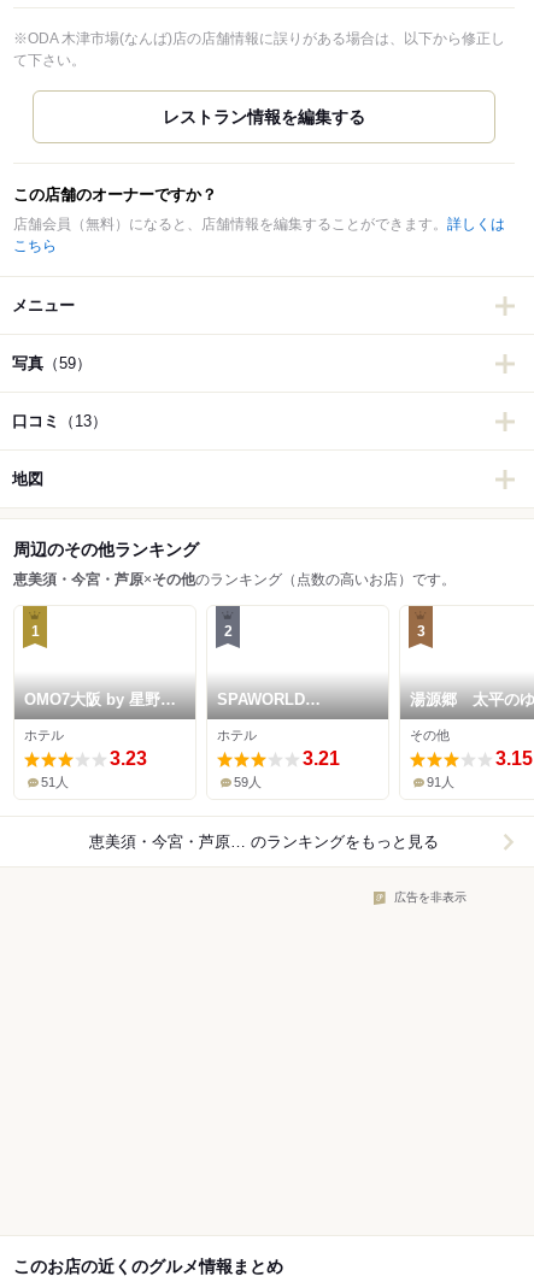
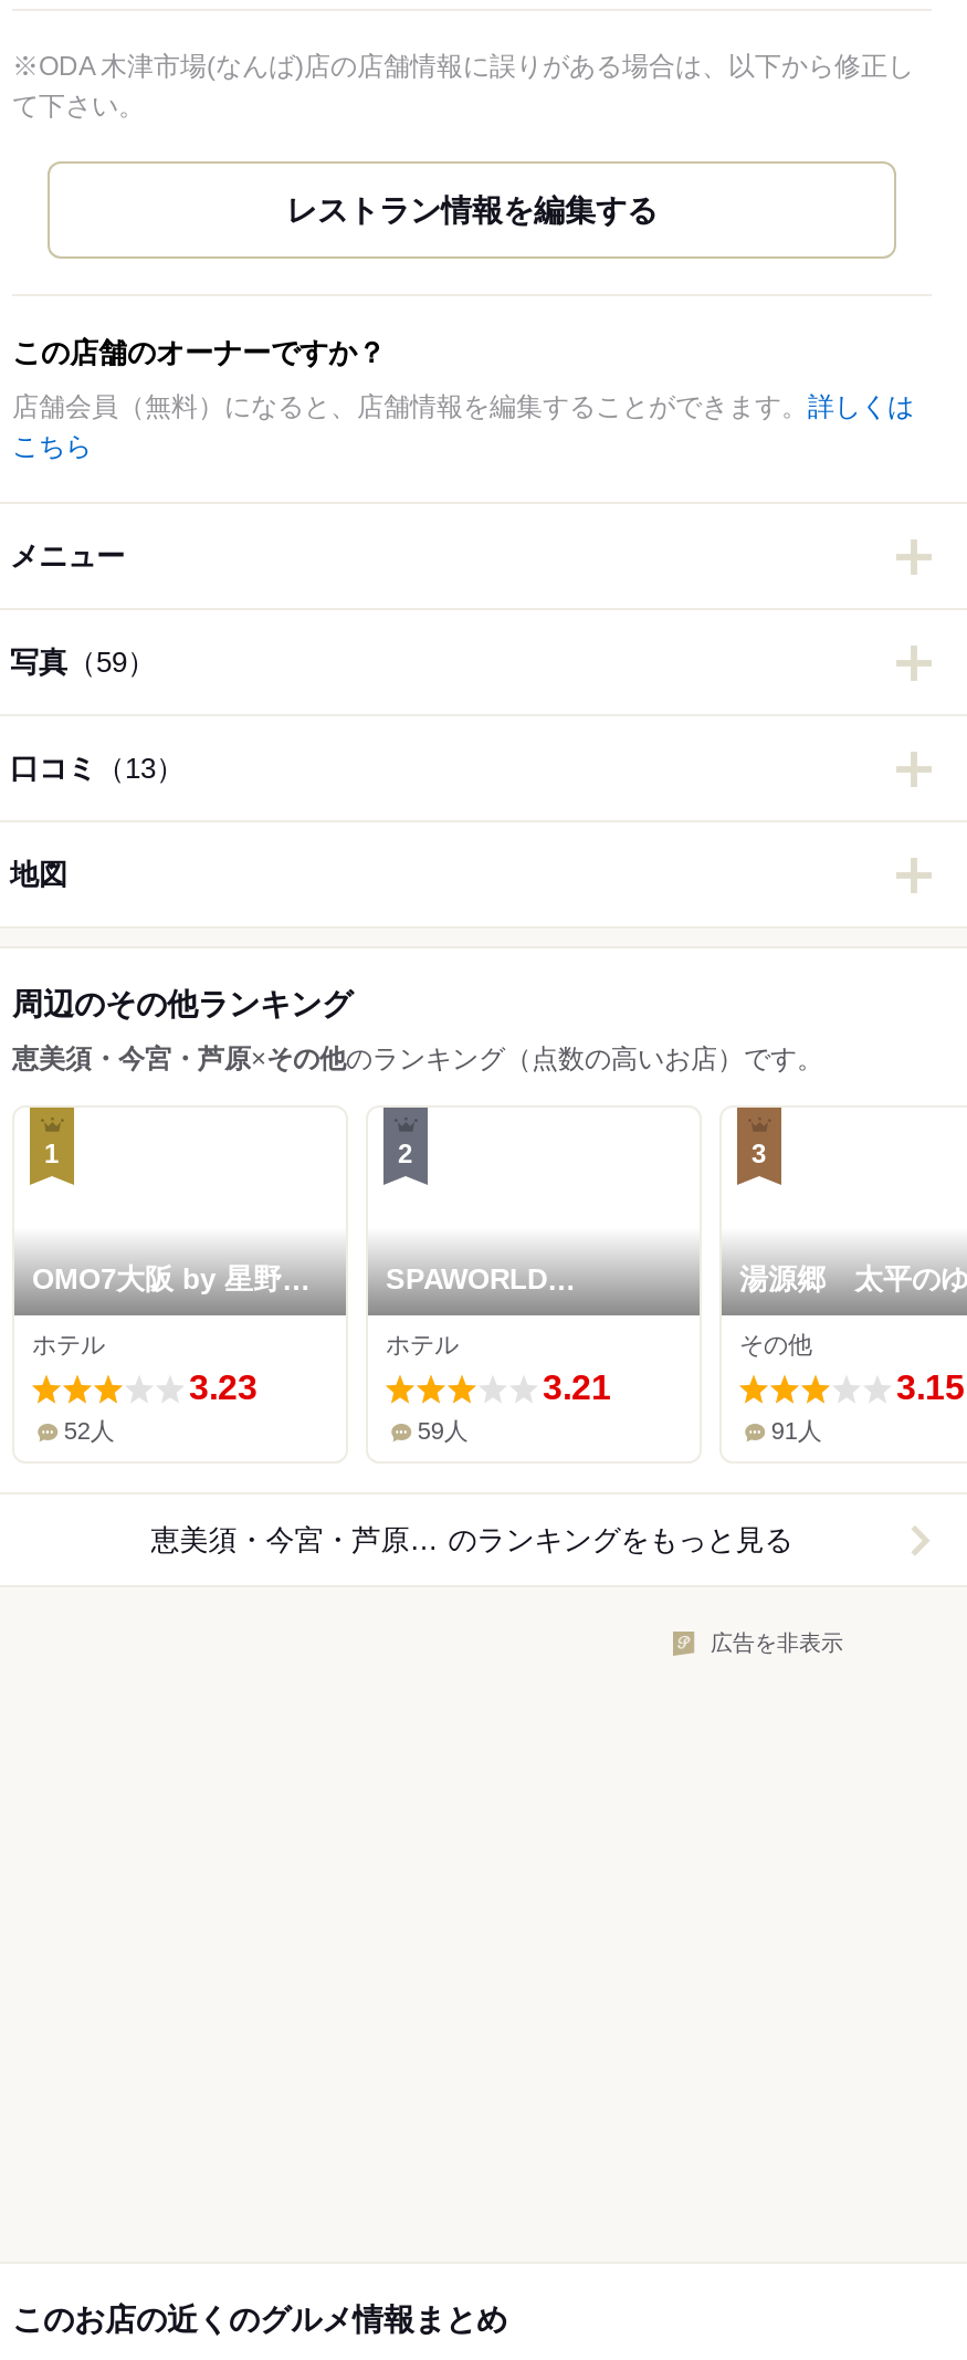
- 51人
+ 52人
